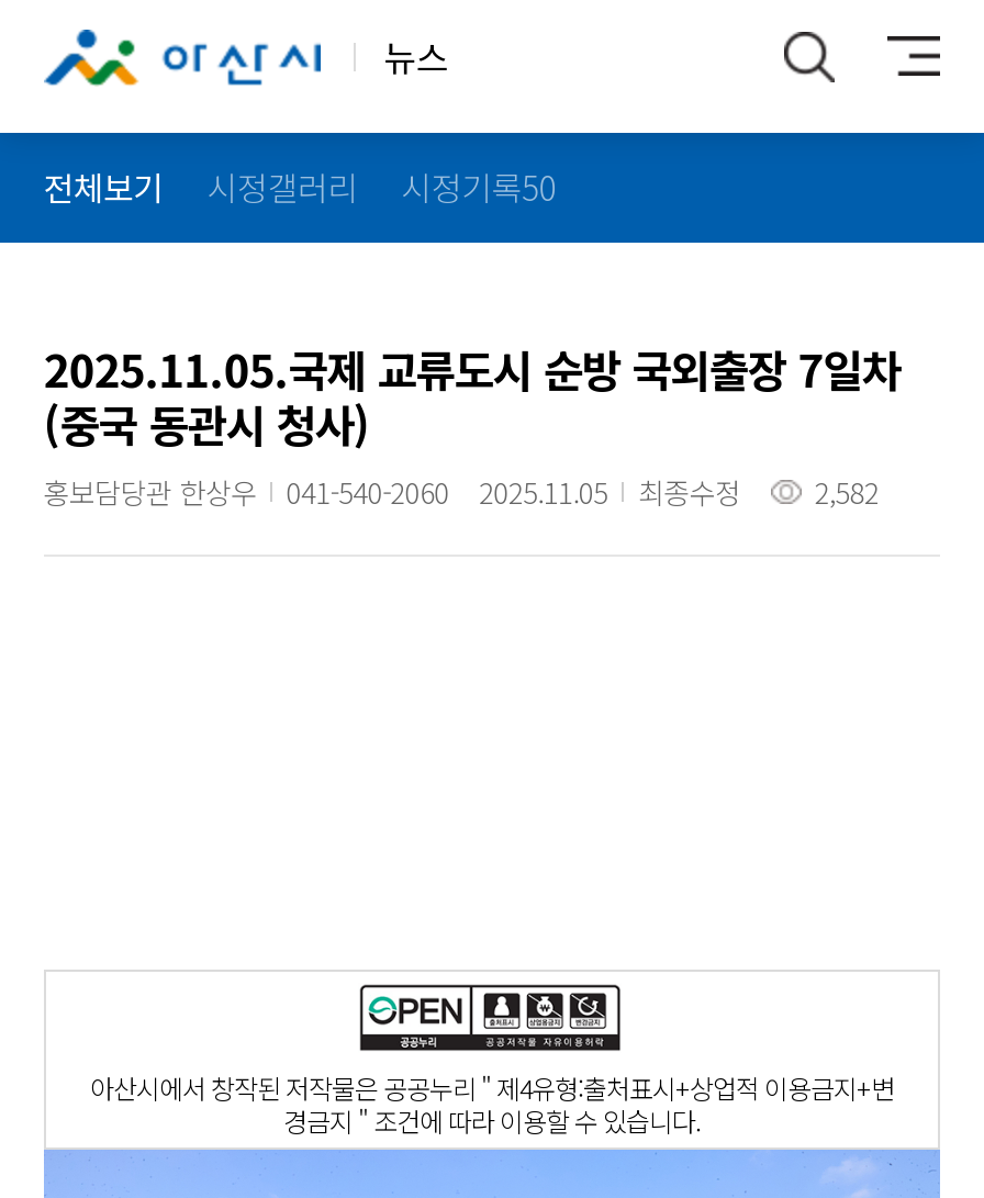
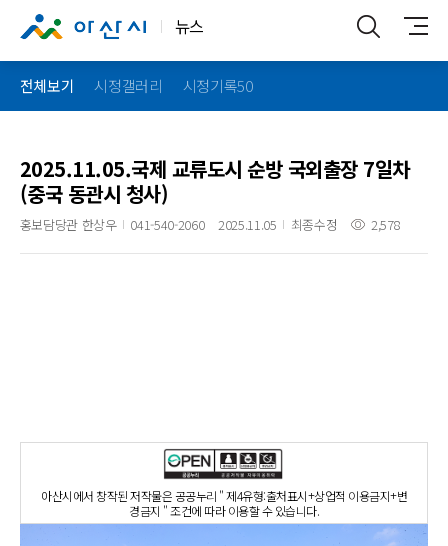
- 홍보담당관 한상우 041-540-2060 2025.11.05 최종수정 2,582
+ 홍보담당관 한상우 041-540-2060 2025.11.05 최종수정 2,578
